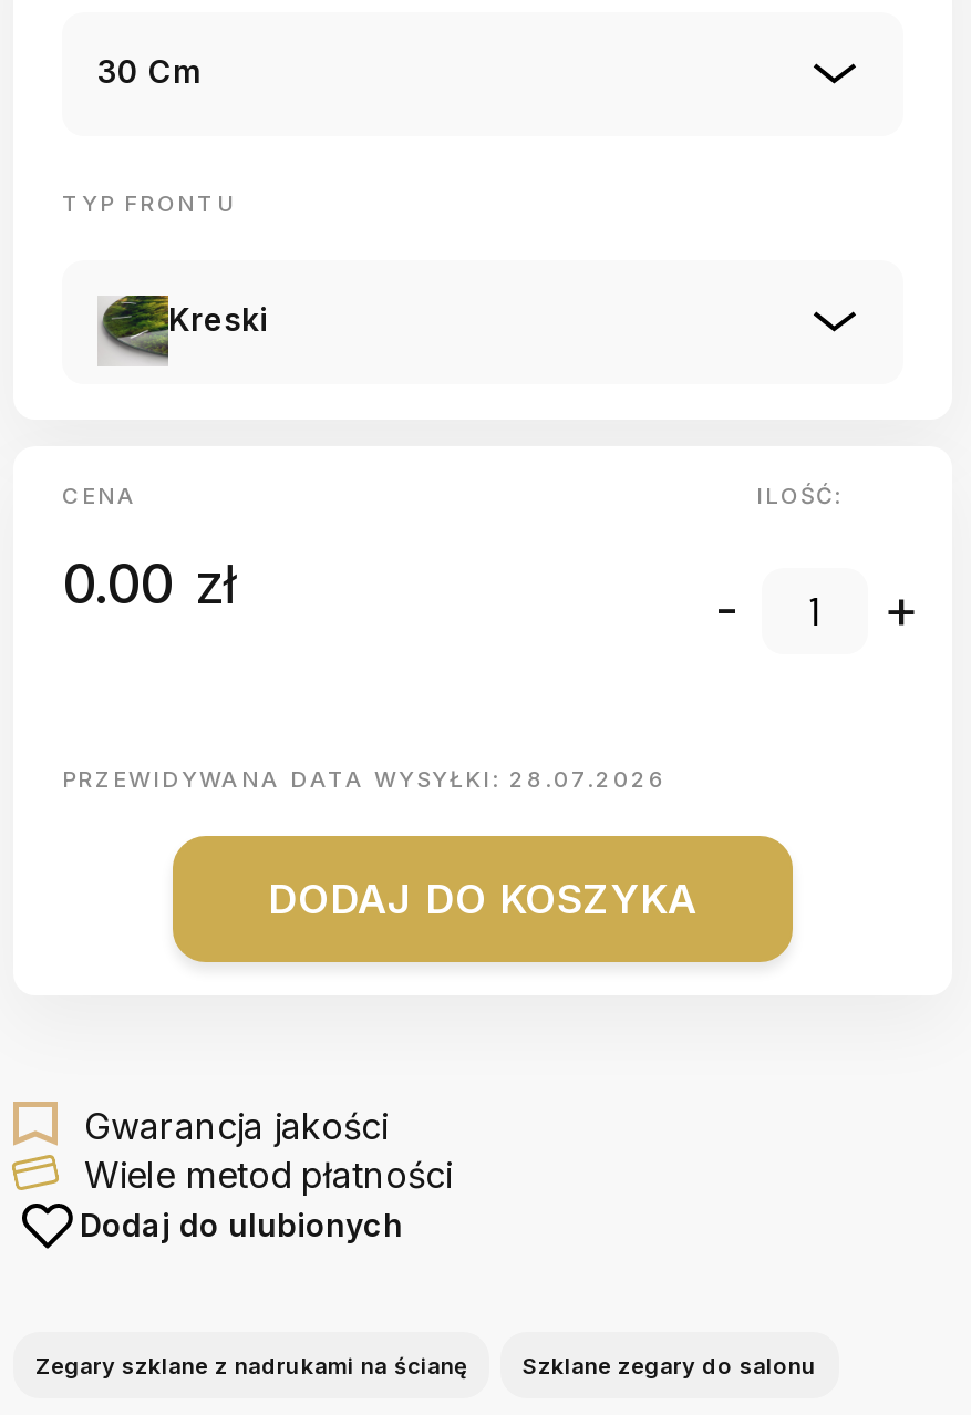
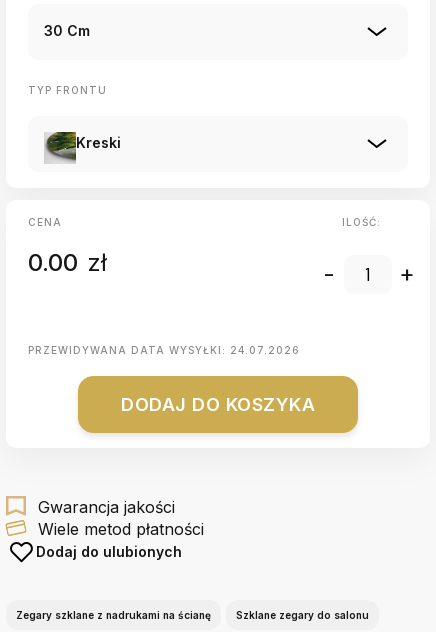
- PRZEWIDYWANA DATA WYSYŁKI: 28.07.2026
+ PRZEWIDYWANA DATA WYSYŁKI: 24.07.2026
